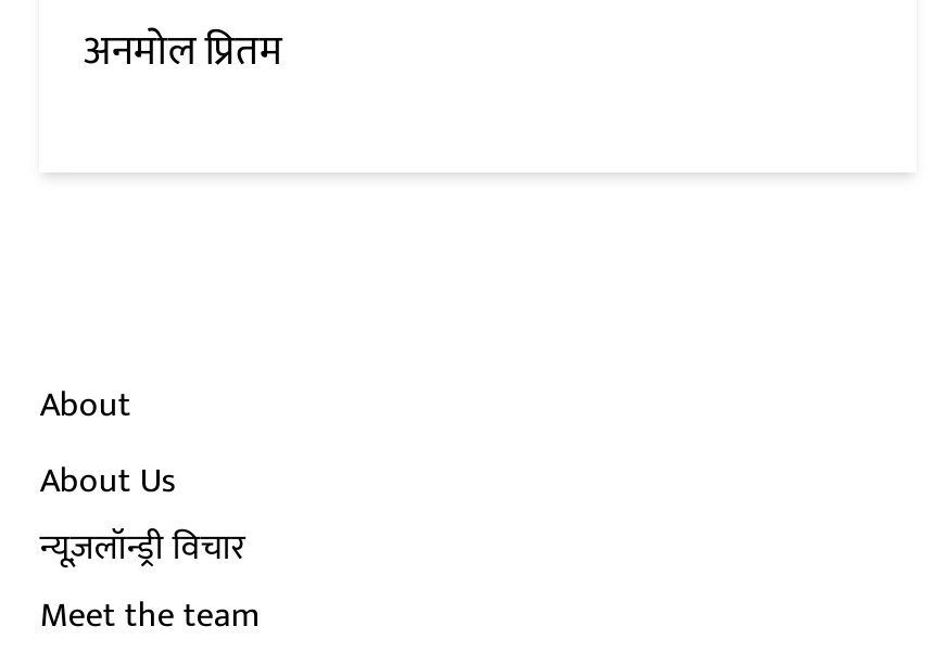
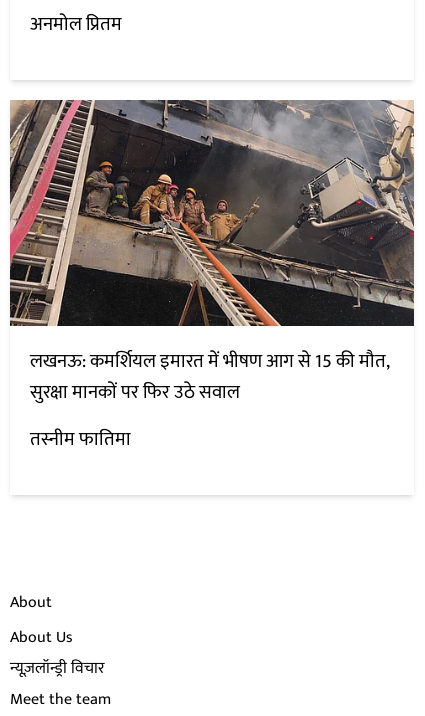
+ [image]
+ लखनऊ: कमर्शियल इमारत में भीषण आग से 15 की मौत,
+ सुरक्षा मानकों पर फिर उठे सवाल
+ तस्नीम फातिमा
